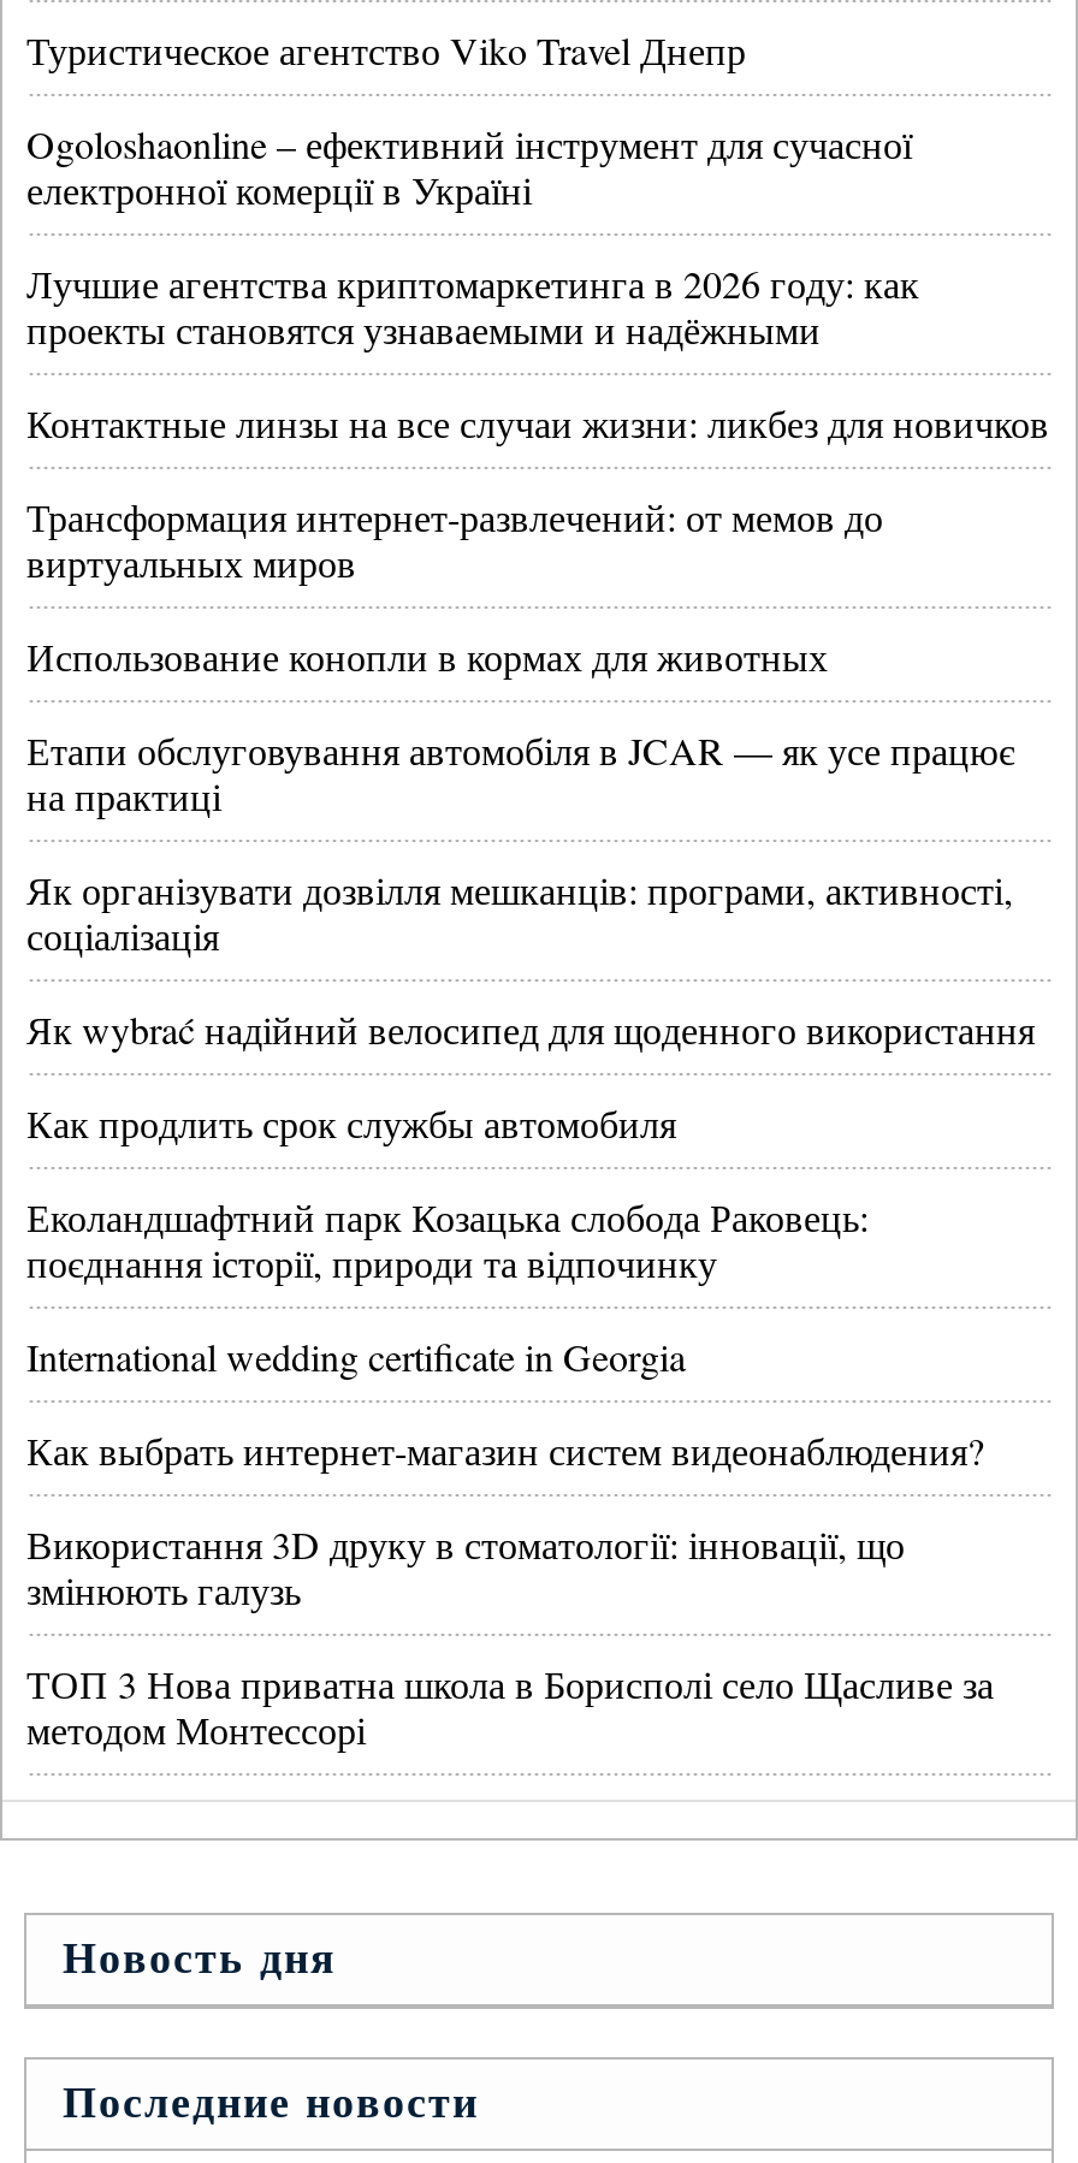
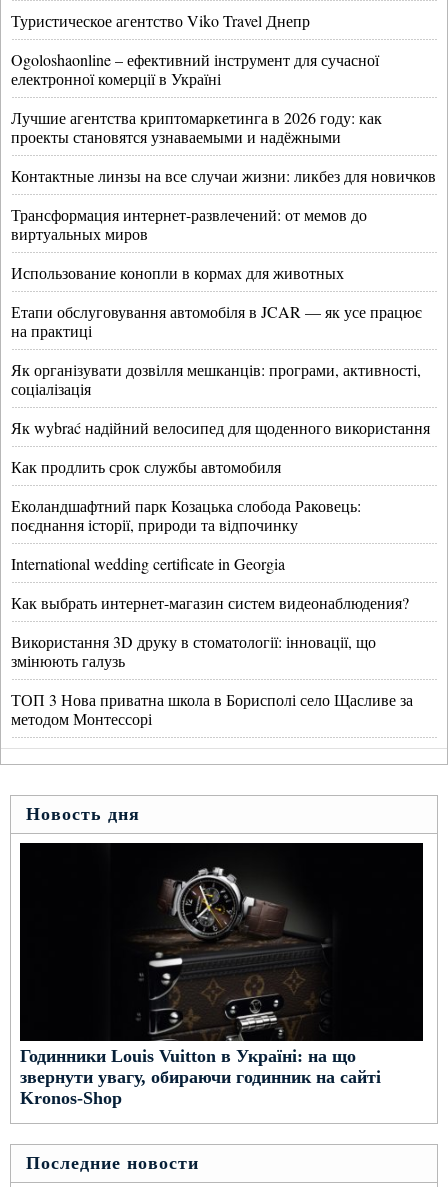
+ [image]
+ Годинники Louis Vuitton в Україні: на що
+ звернути увагу, обираючи годинник на сайті
+ Kronos-Shop
